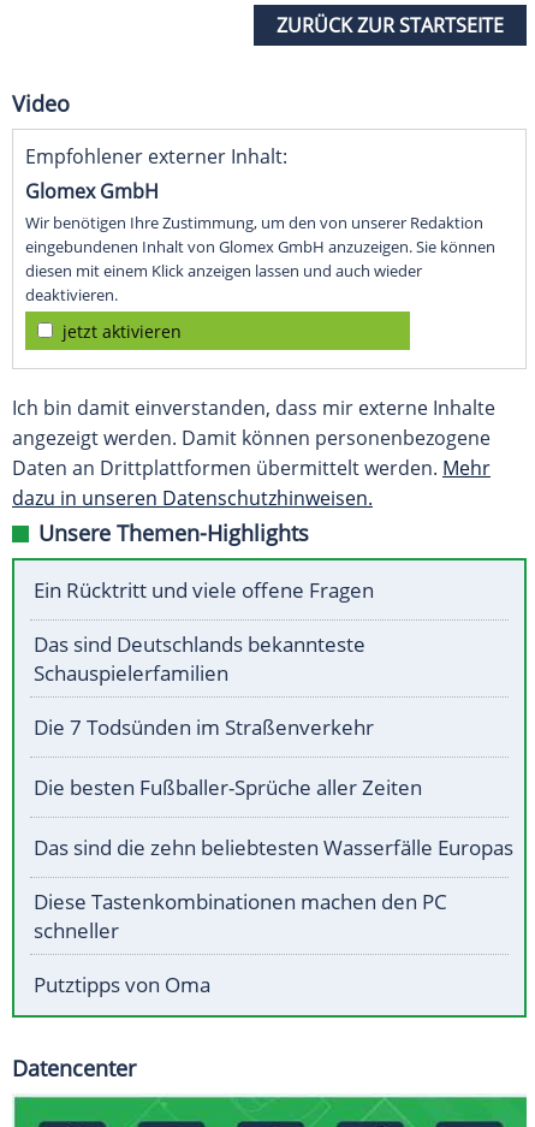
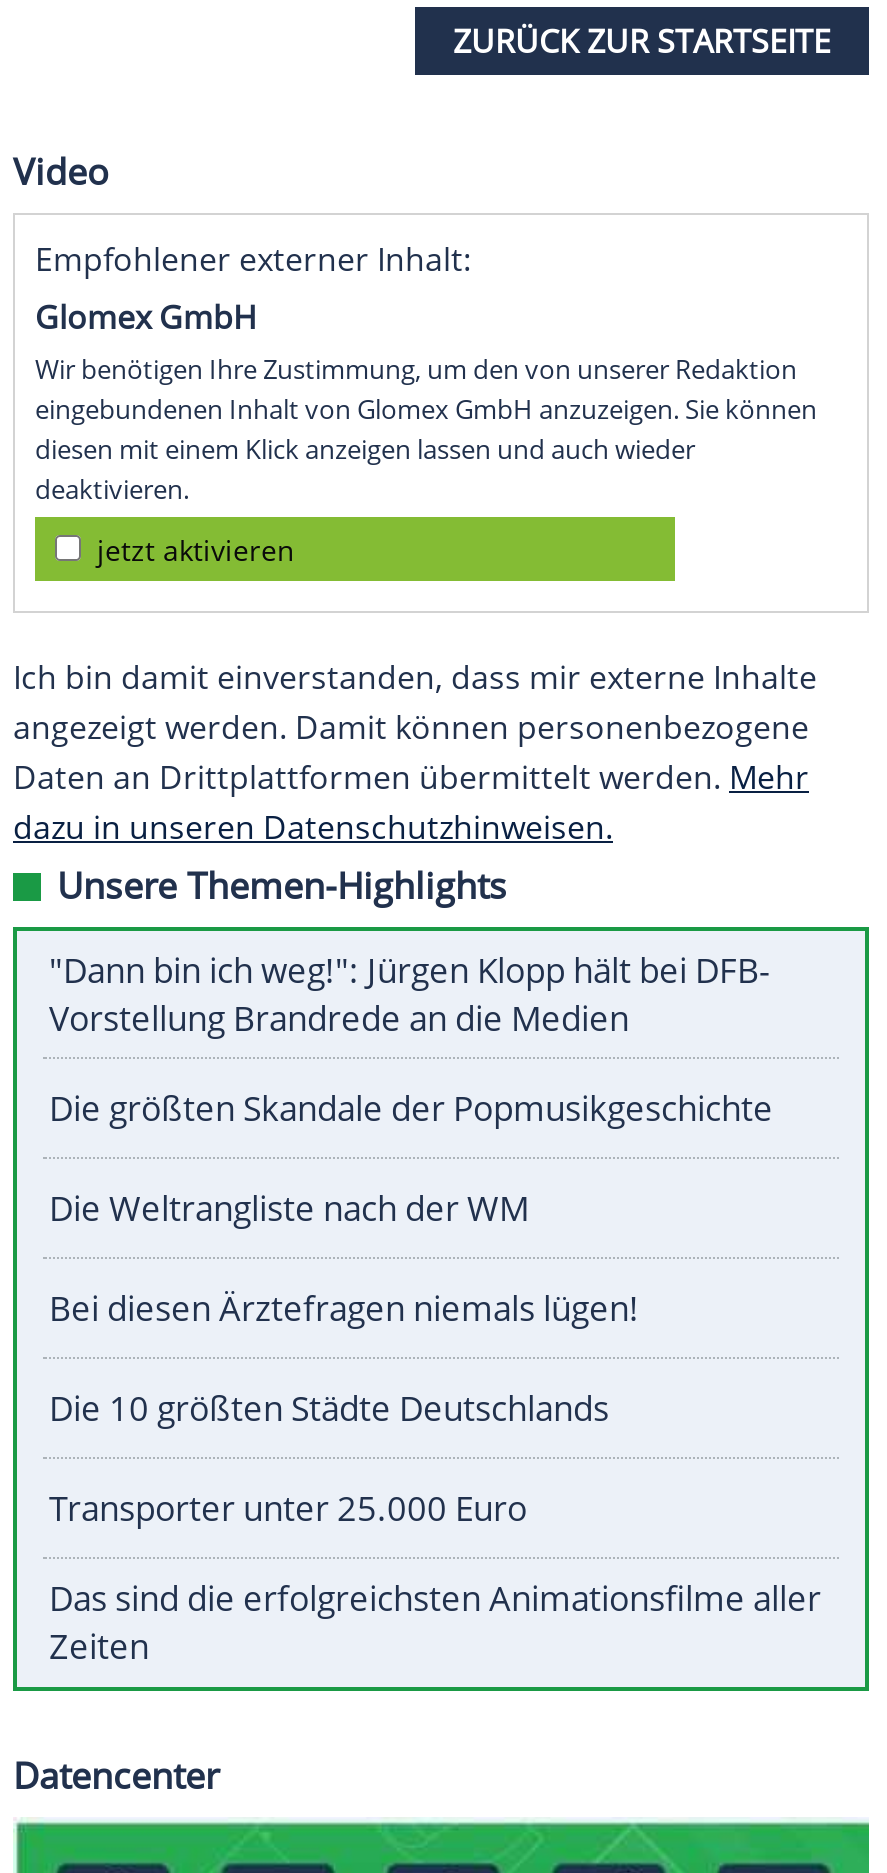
- Ein Rücktritt und viele offene Fragen
+ "Dann bin ich weg!": Jürgen Klopp hält bei DFB-
+ Vorstellung Brandrede an die Medien

- Das sind Deutschlands bekannteste
- Schauspielerfamilien
+ Die größten Skandale der Popmusikgeschichte

- Die 7 Todsünden im Straßenverkehr
+ Die Weltrangliste nach der WM

- Die besten Fußballer-Sprüche aller Zeiten
+ Bei diesen Ärztefragen niemals lügen!

- Das sind die zehn beliebtesten Wasserfälle Europas
+ Die 10 größten Städte Deutschlands

- Diese Tastenkombinationen machen den PC
- schneller
+ Transporter unter 25.000 Euro

- Putztipps von Oma
+ Das sind die erfolgreichsten Animationsfilme aller
+ Zeiten
